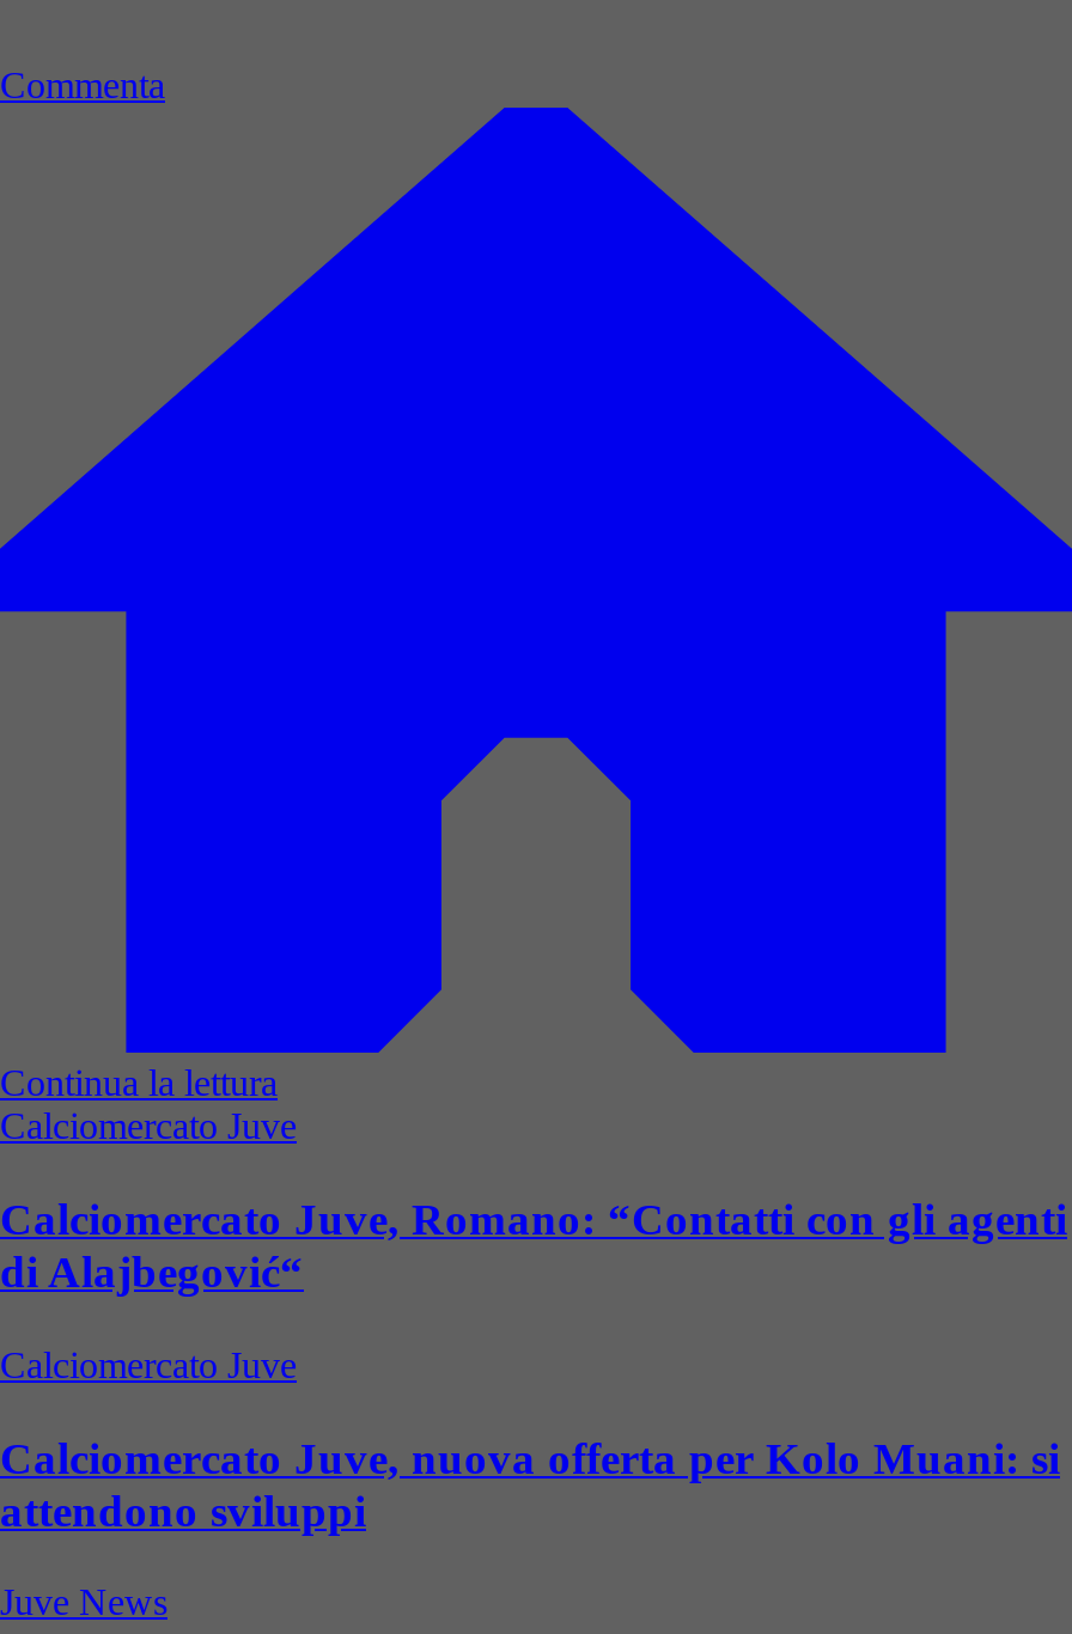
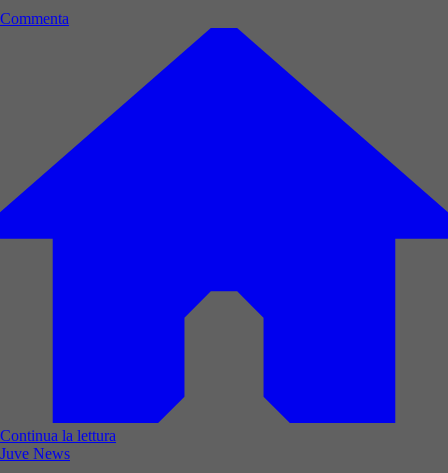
- Calciomercato Juve
- Calciomercato Juve, Romano: “Contatti con gli agenti
- di Alajbegović“
- Calciomercato Juve
- Calciomercato Juve, nuova offerta per Kolo Muani: si
- attendono sviluppi
